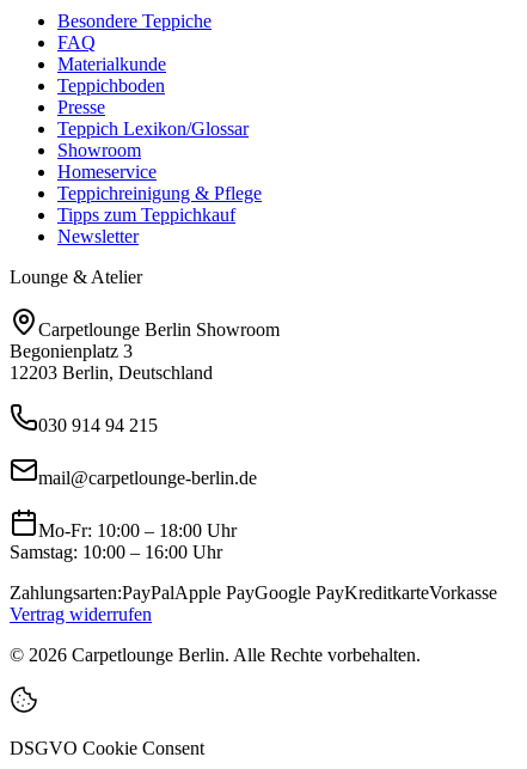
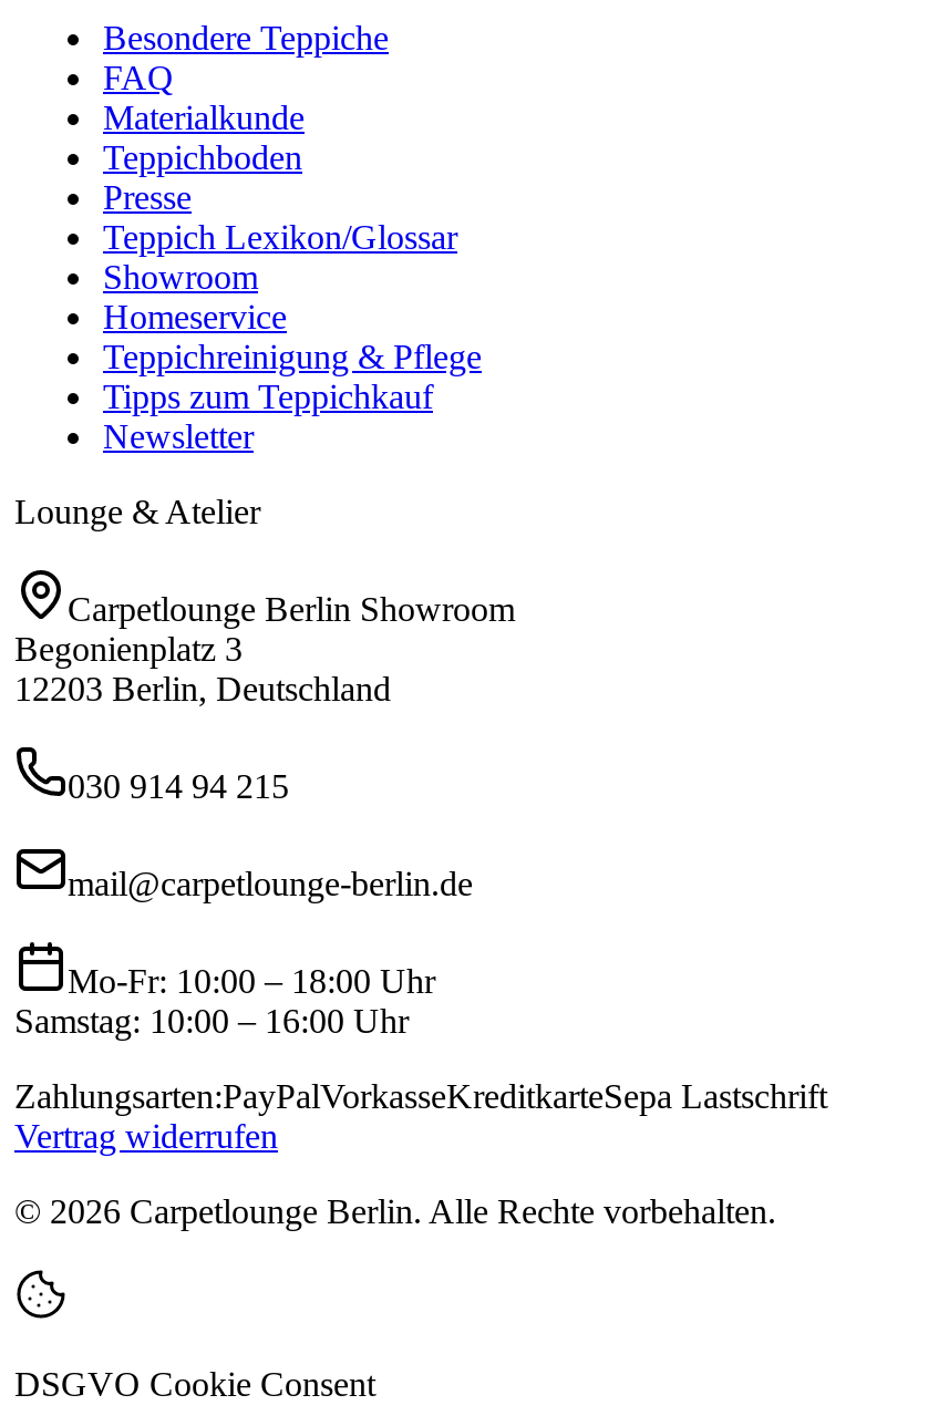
- Zahlungsarten:PayPalApple PayGoogle PayKreditkarteVorkasse
+ Zahlungsarten:PayPalVorkasseKreditkarteSepa Lastschrift
